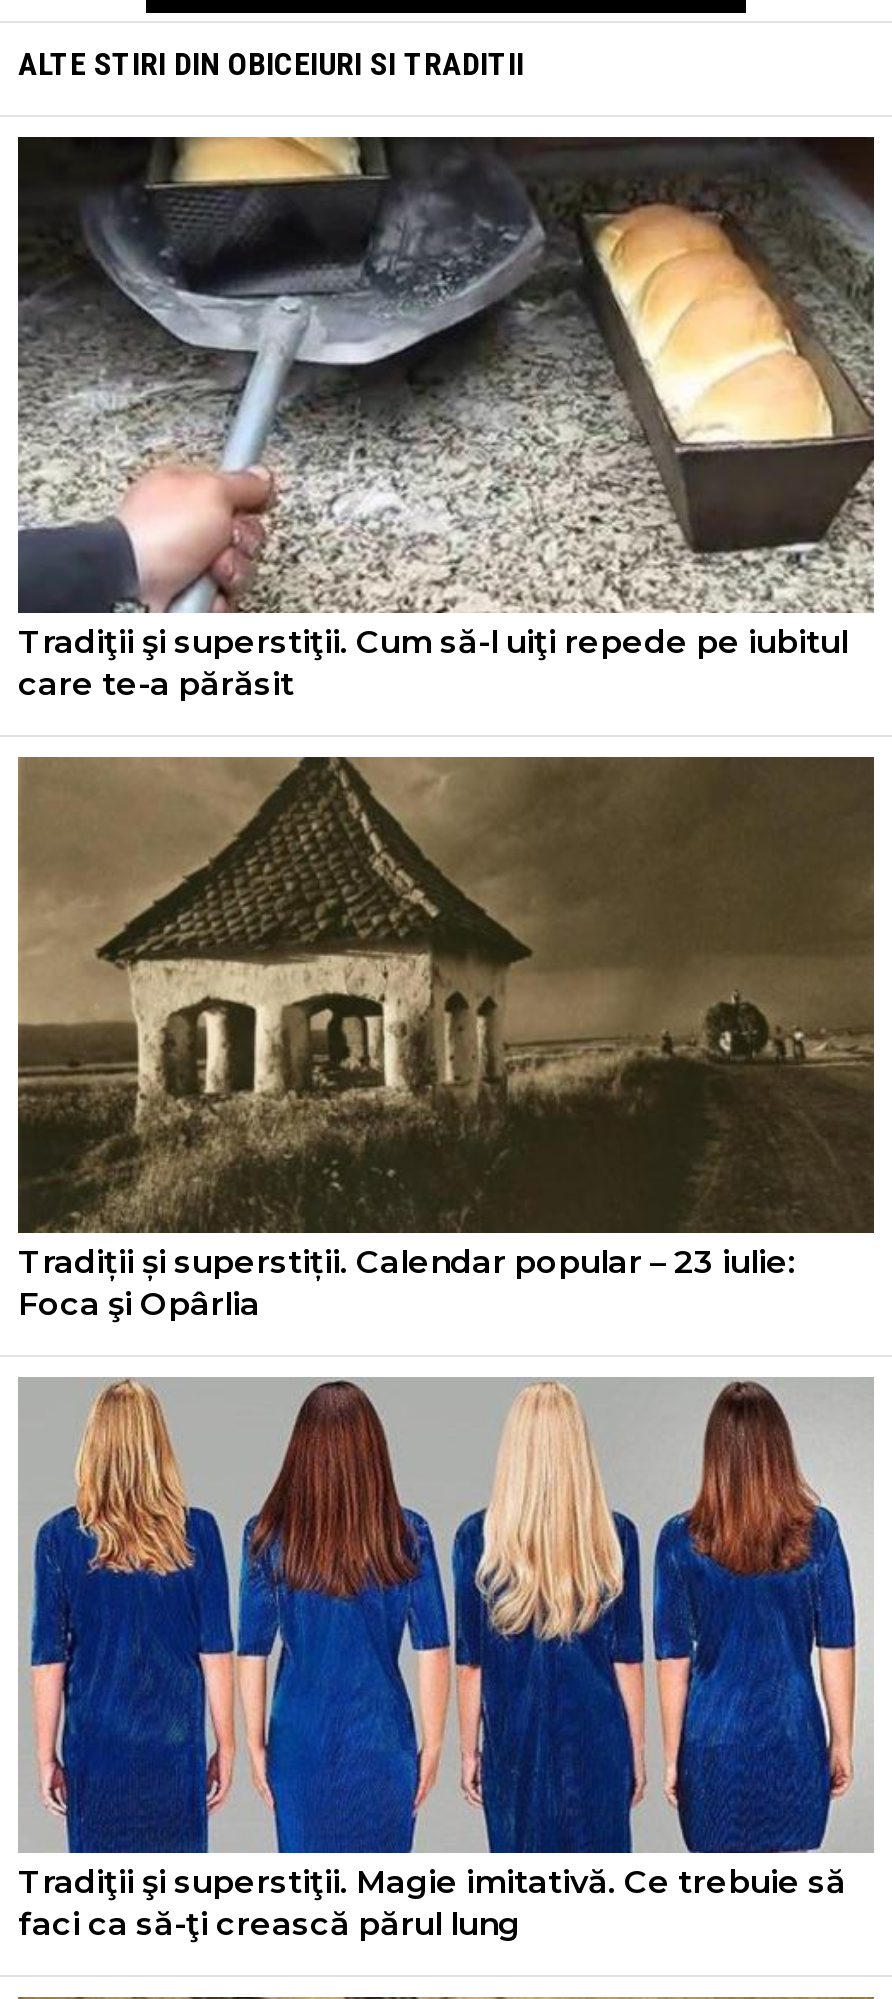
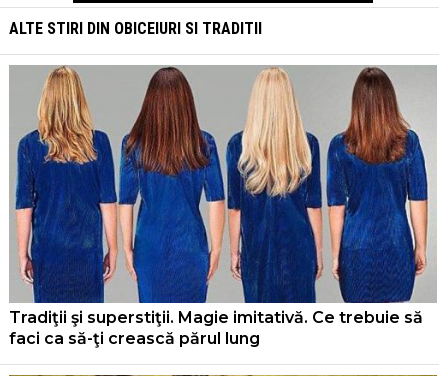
- [image]
- Tradiţii şi superstiţii. Cum să-l uiţi repede pe iubitul
- care te-a părăsit

- [image]
- Tradiții și superstiții. Calendar popular – 23 iulie:
- Foca şi Opârlia
